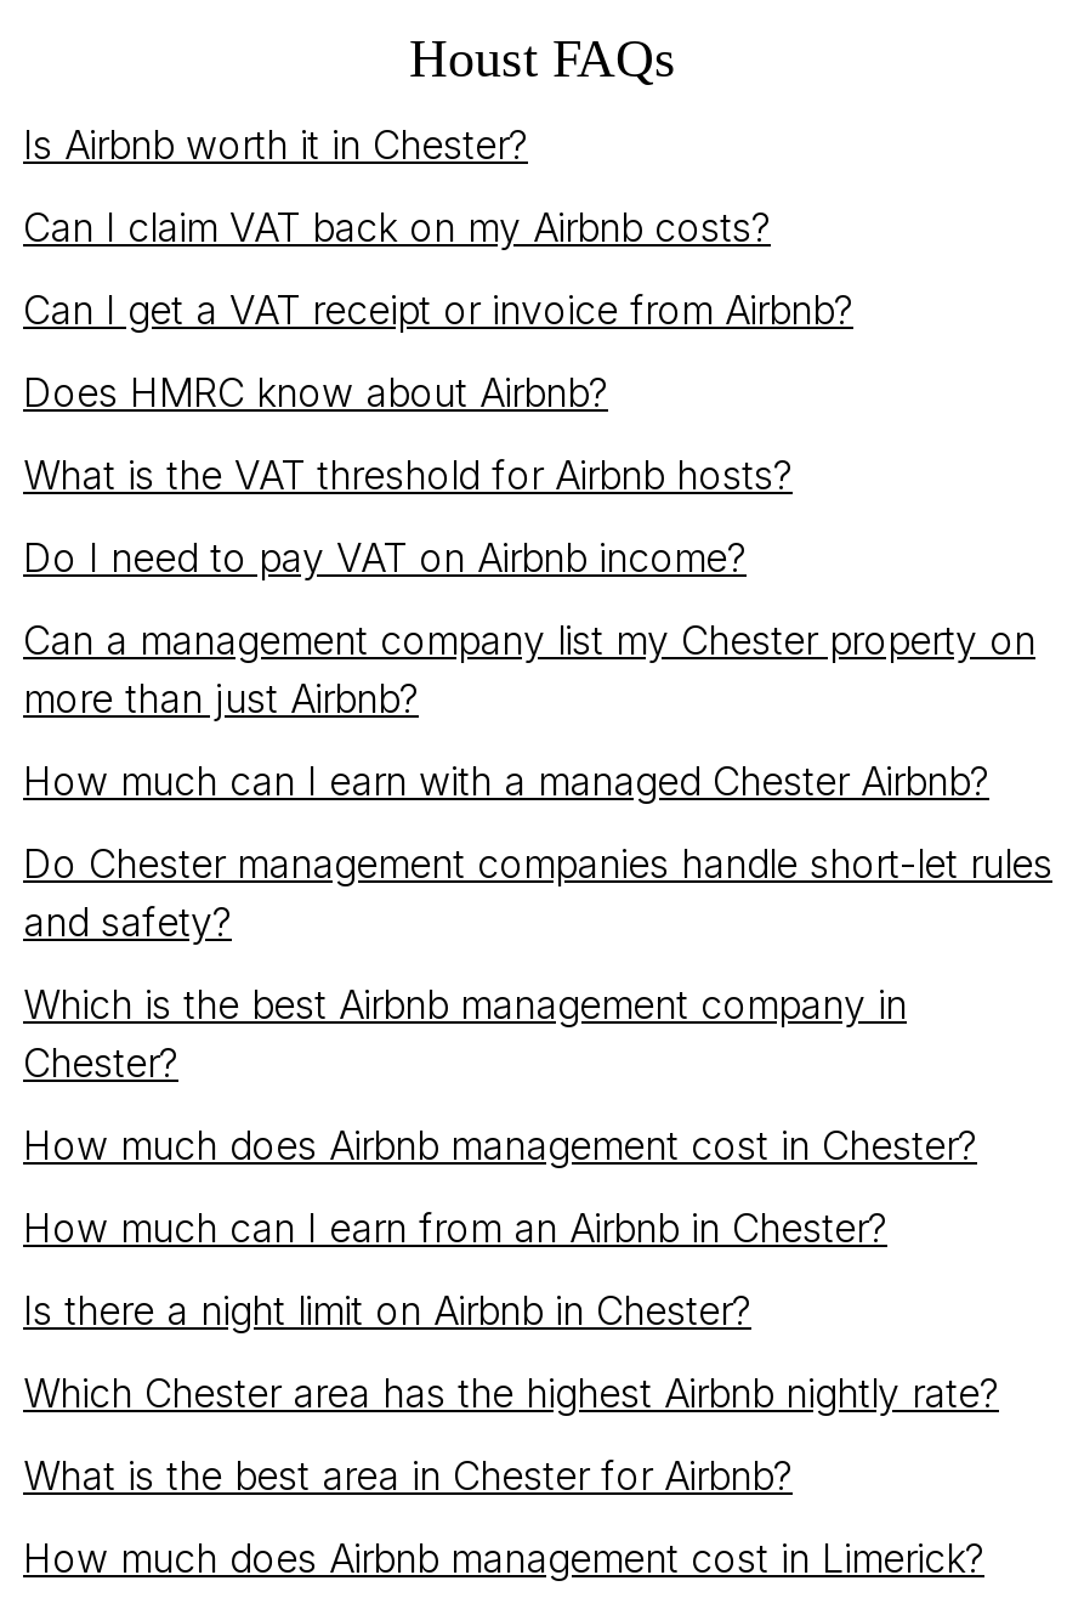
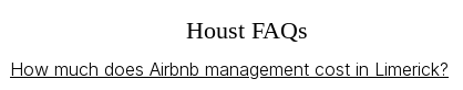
- Is Airbnb worth it in Chester?
- Can I claim VAT back on my Airbnb costs?
- Can I get a VAT receipt or invoice from Airbnb?
- Does HMRC know about Airbnb?
- What is the VAT threshold for Airbnb hosts?
- Do I need to pay VAT on Airbnb income?
- Can a management company list my Chester property on
- more than just Airbnb?
- How much can I earn with a managed Chester Airbnb?
- Do Chester management companies handle short-let rules
- and safety?
- Which is the best Airbnb management company in
- Chester?
- How much does Airbnb management cost in Chester?
- How much can I earn from an Airbnb in Chester?
- Is there a night limit on Airbnb in Chester?
- Which Chester area has the highest Airbnb nightly rate?
- What is the best area in Chester for Airbnb?
